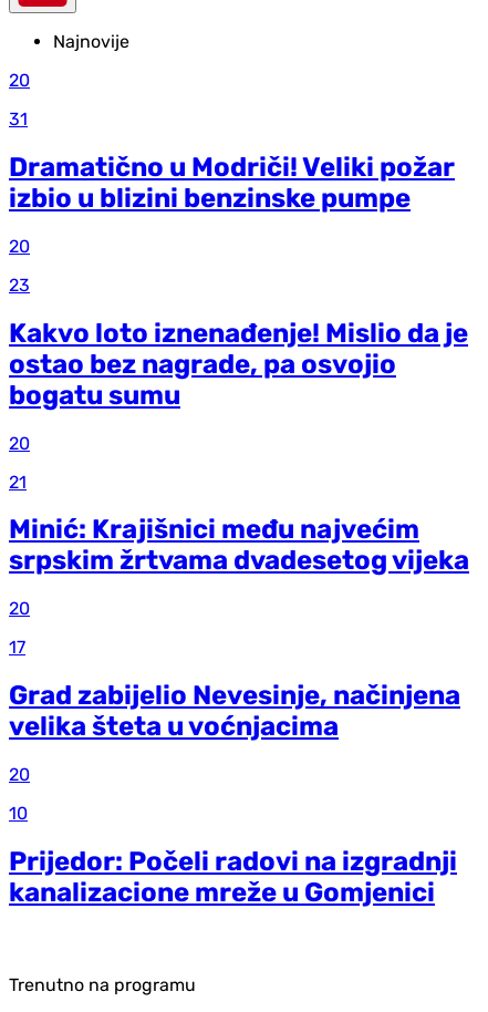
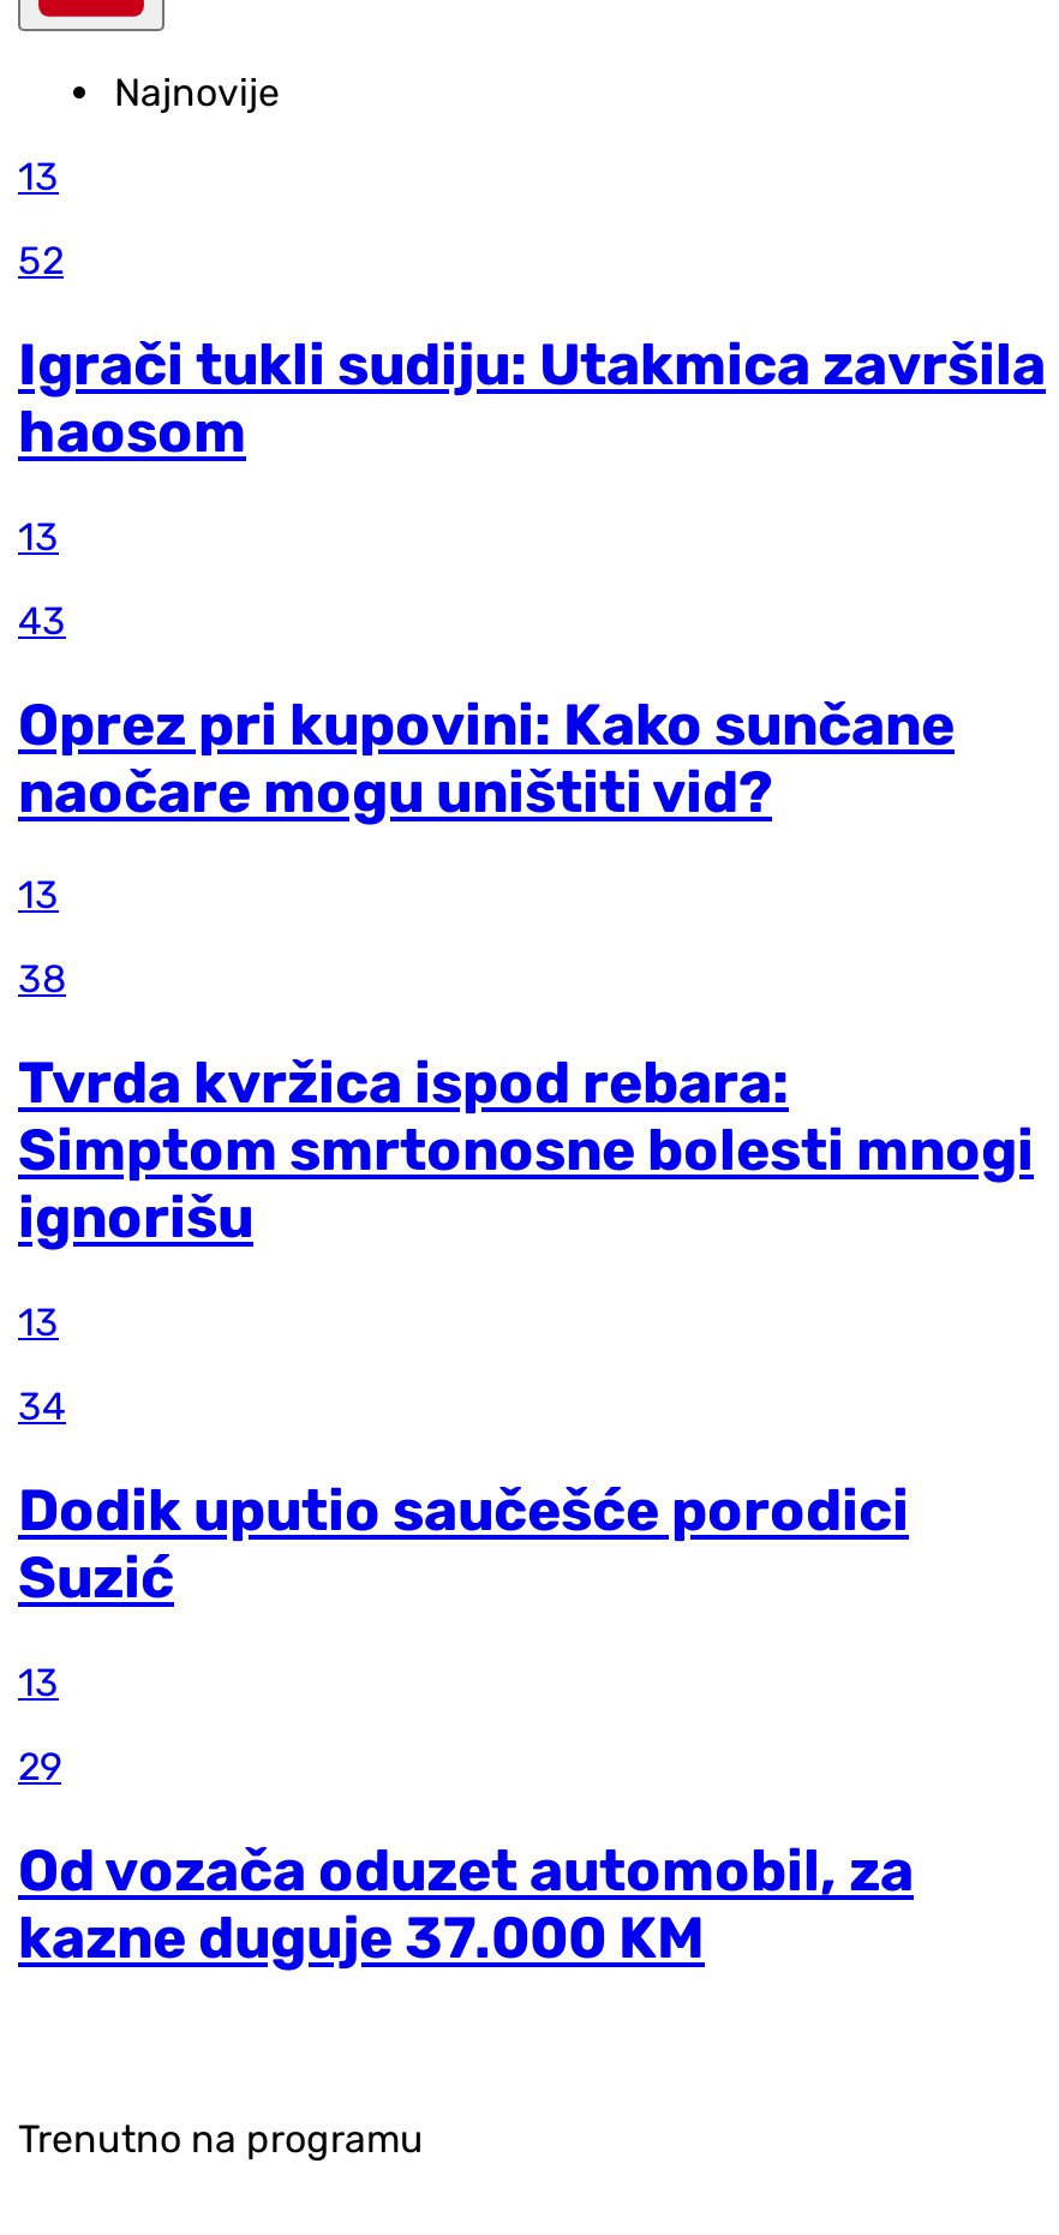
- 20
+ 13

- 31
+ 52

- Dramatično u Modriči! Veliki požar
- izbio u blizini benzinske pumpe
+ Igrači tukli sudiju: Utakmica završila
+ haosom

- 20
+ 13

- 23
+ 43

- Kakvo loto iznenađenje! Mislio da je
- ostao bez nagrade, pa osvojio
- bogatu sumu
+ Oprez pri kupovini: Kako sunčane
+ naočare mogu uništiti vid?

- 20
+ 13

- 21
+ 38

- Minić: Krajišnici među najvećim
- srpskim žrtvama dvadesetog vijeka
+ Tvrda kvržica ispod rebara:
+ Simptom smrtonosne bolesti mnogi
+ ignorišu

- 20
+ 13

- 17
+ 34

- Grad zabijelio Nevesinje, načinjena
- velika šteta u voćnjacima
+ Dodik uputio saučešće porodici
+ Suzić

- 20
+ 13

- 10
+ 29

- Prijedor: Počeli radovi na izgradnji
- kanalizacione mreže u Gomjenici
+ Od vozača oduzet automobil, za
+ kazne duguje 37.000 KM
